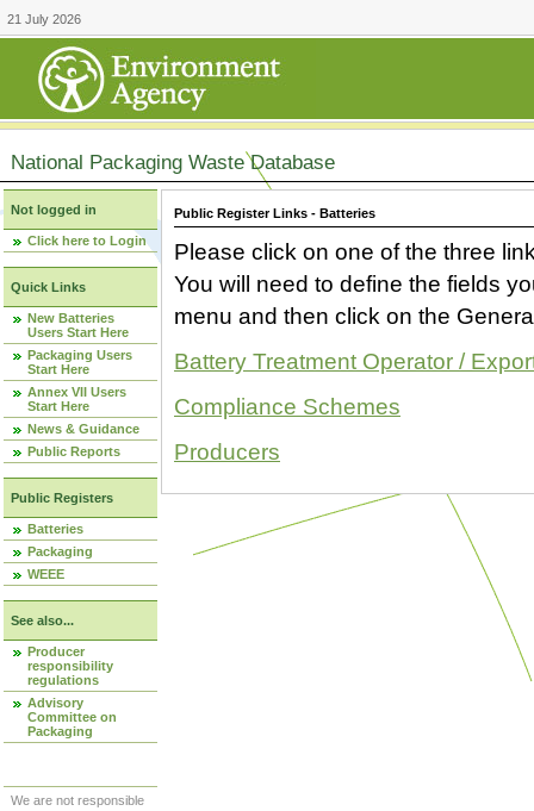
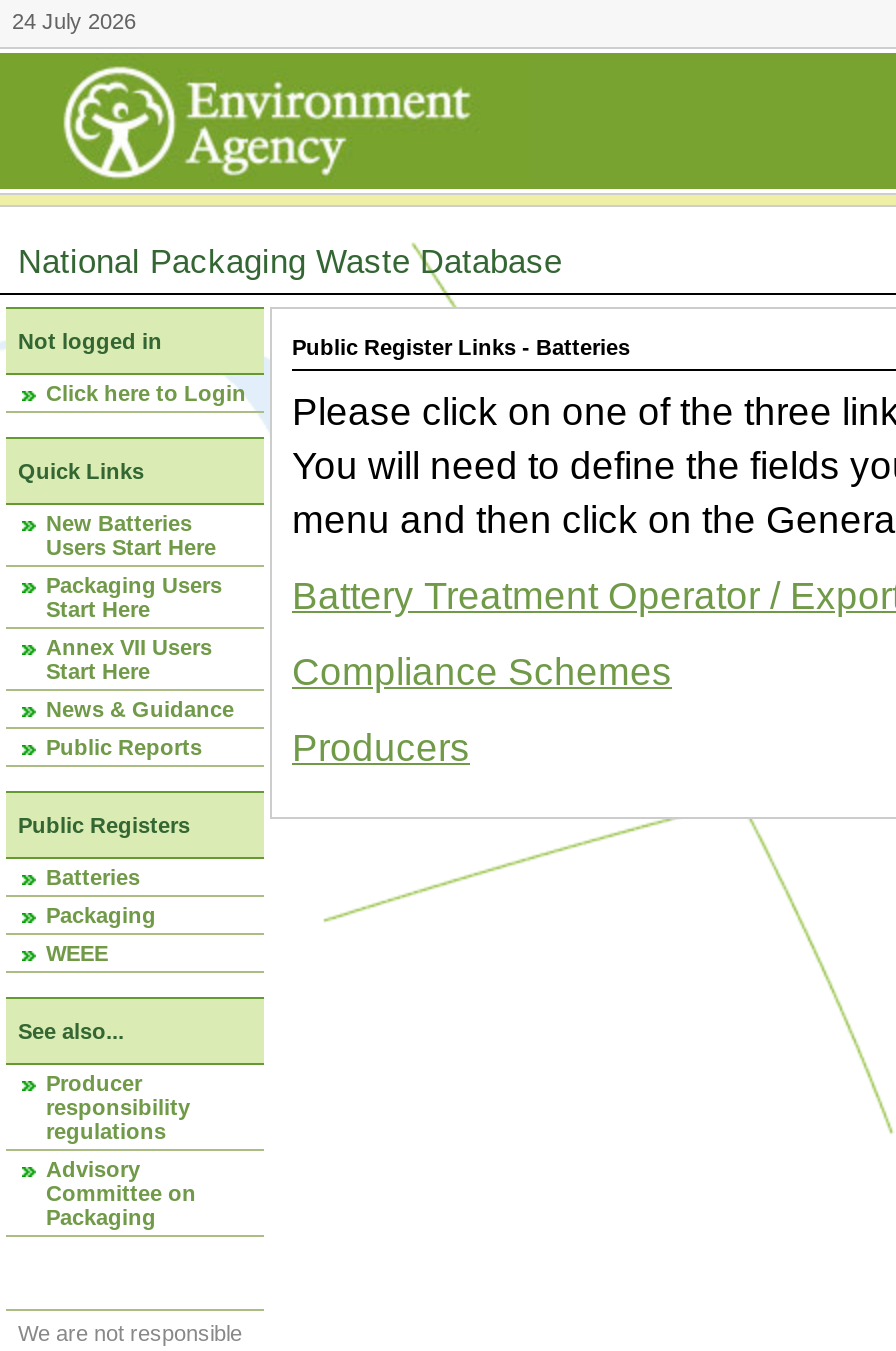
- 21 July 2026
+ 24 July 2026
